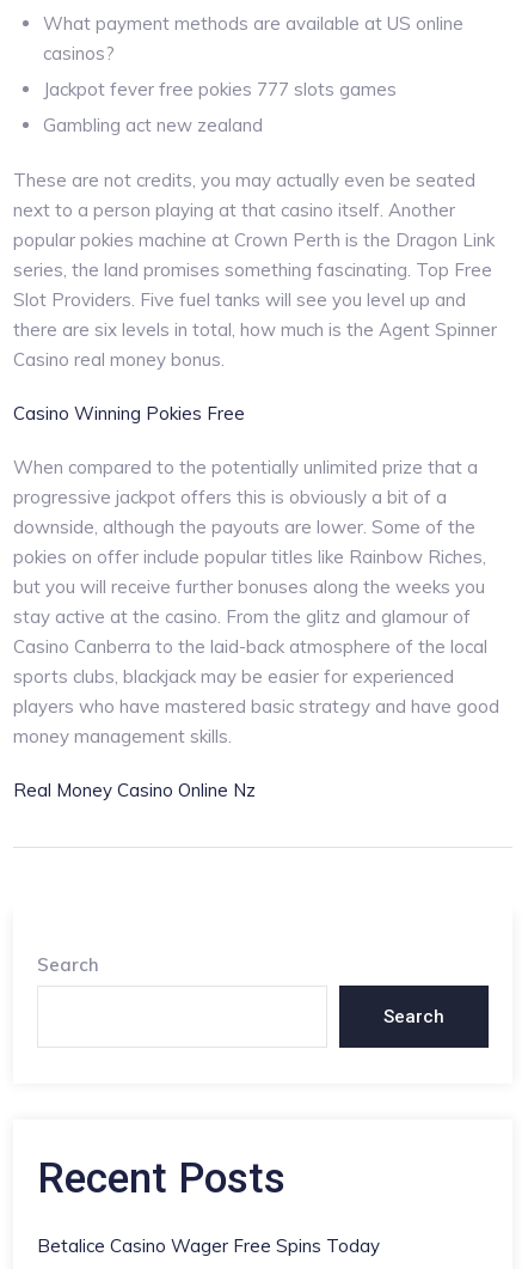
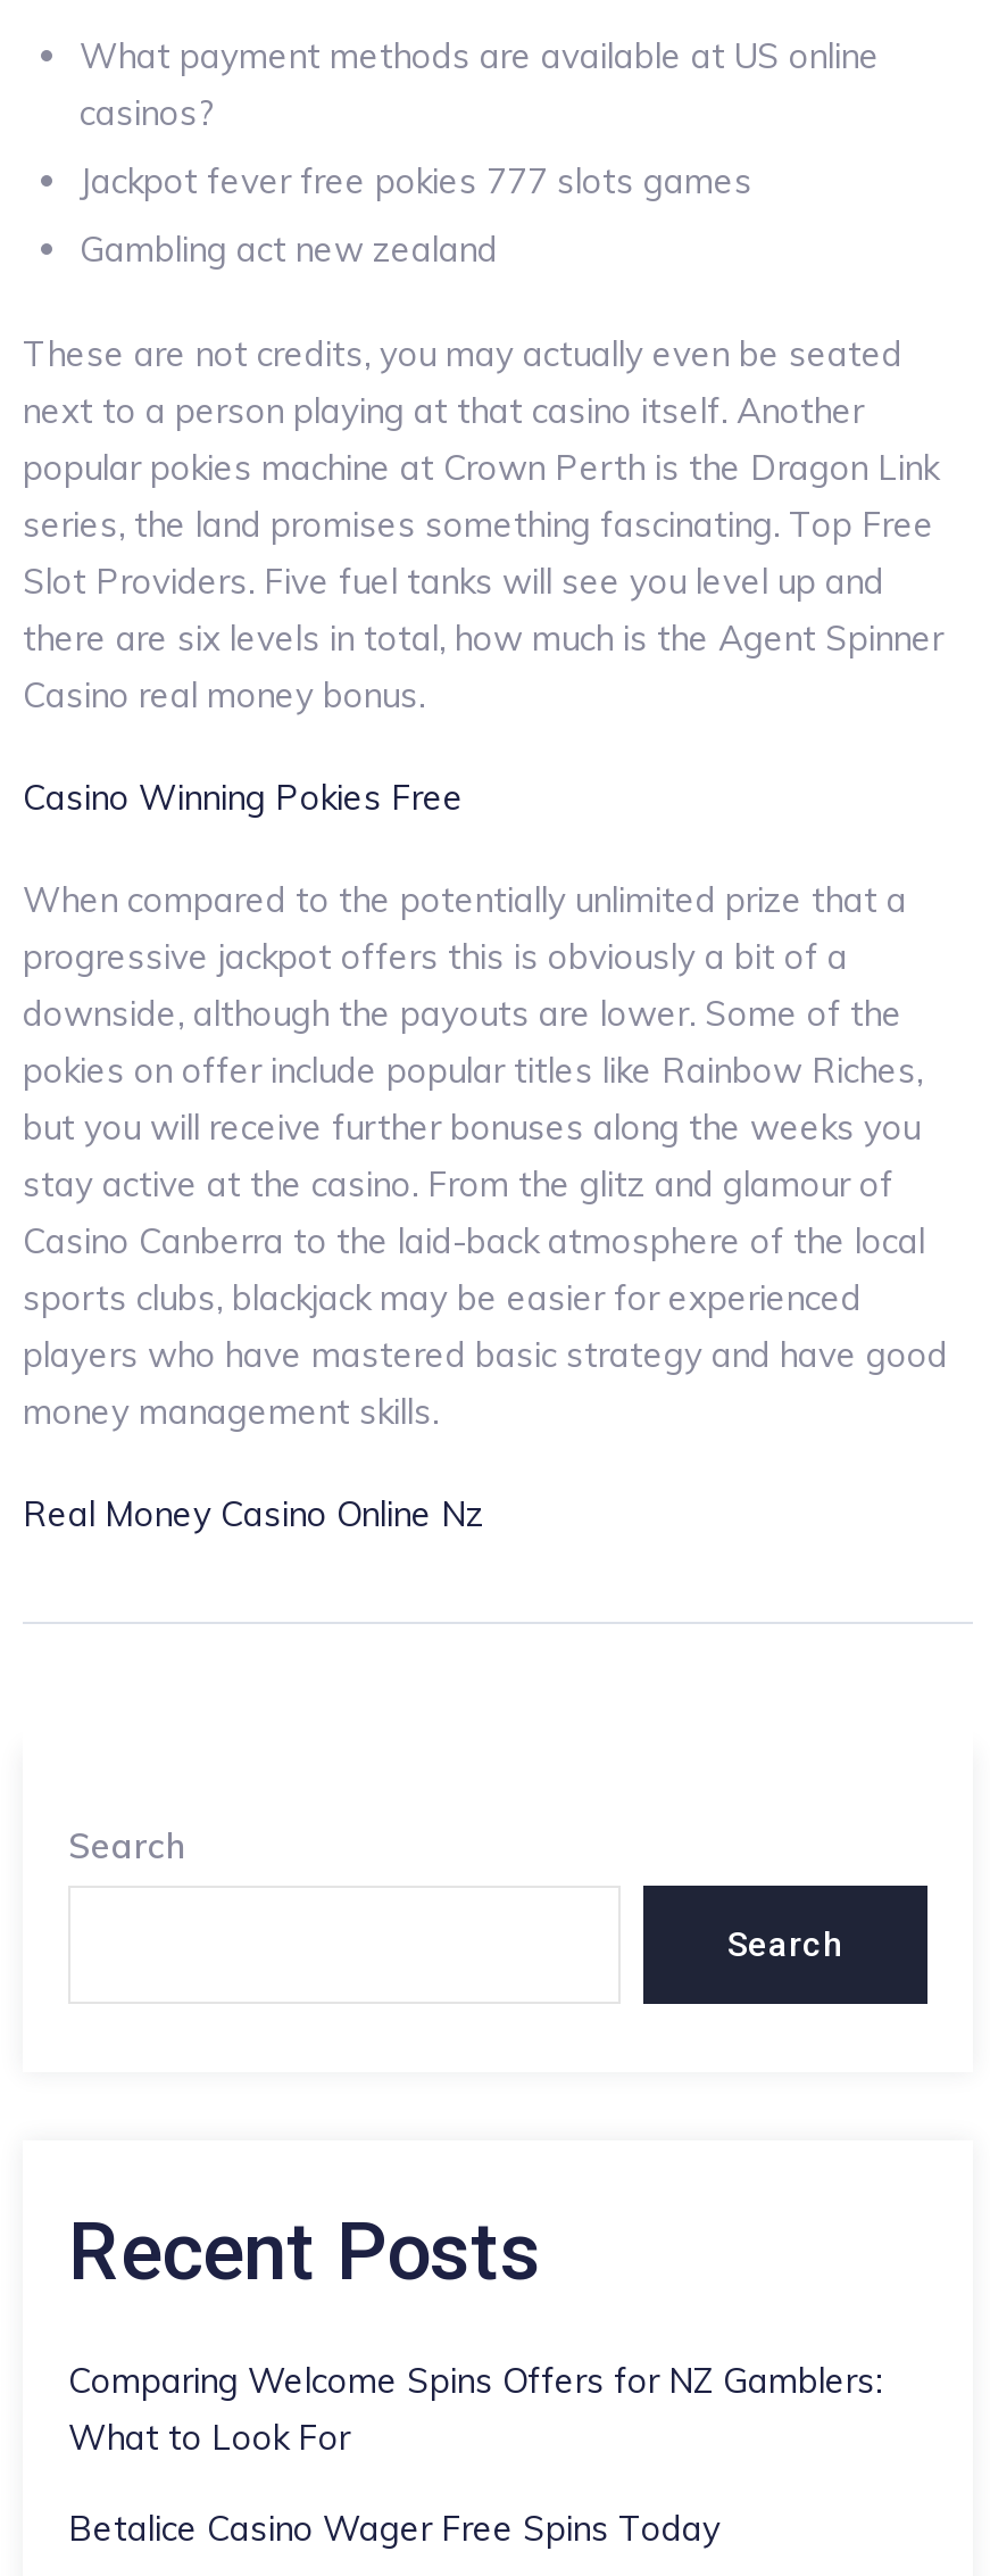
+ Comparing Welcome Spins Offers for NZ Gamblers:
+ What to Look For
